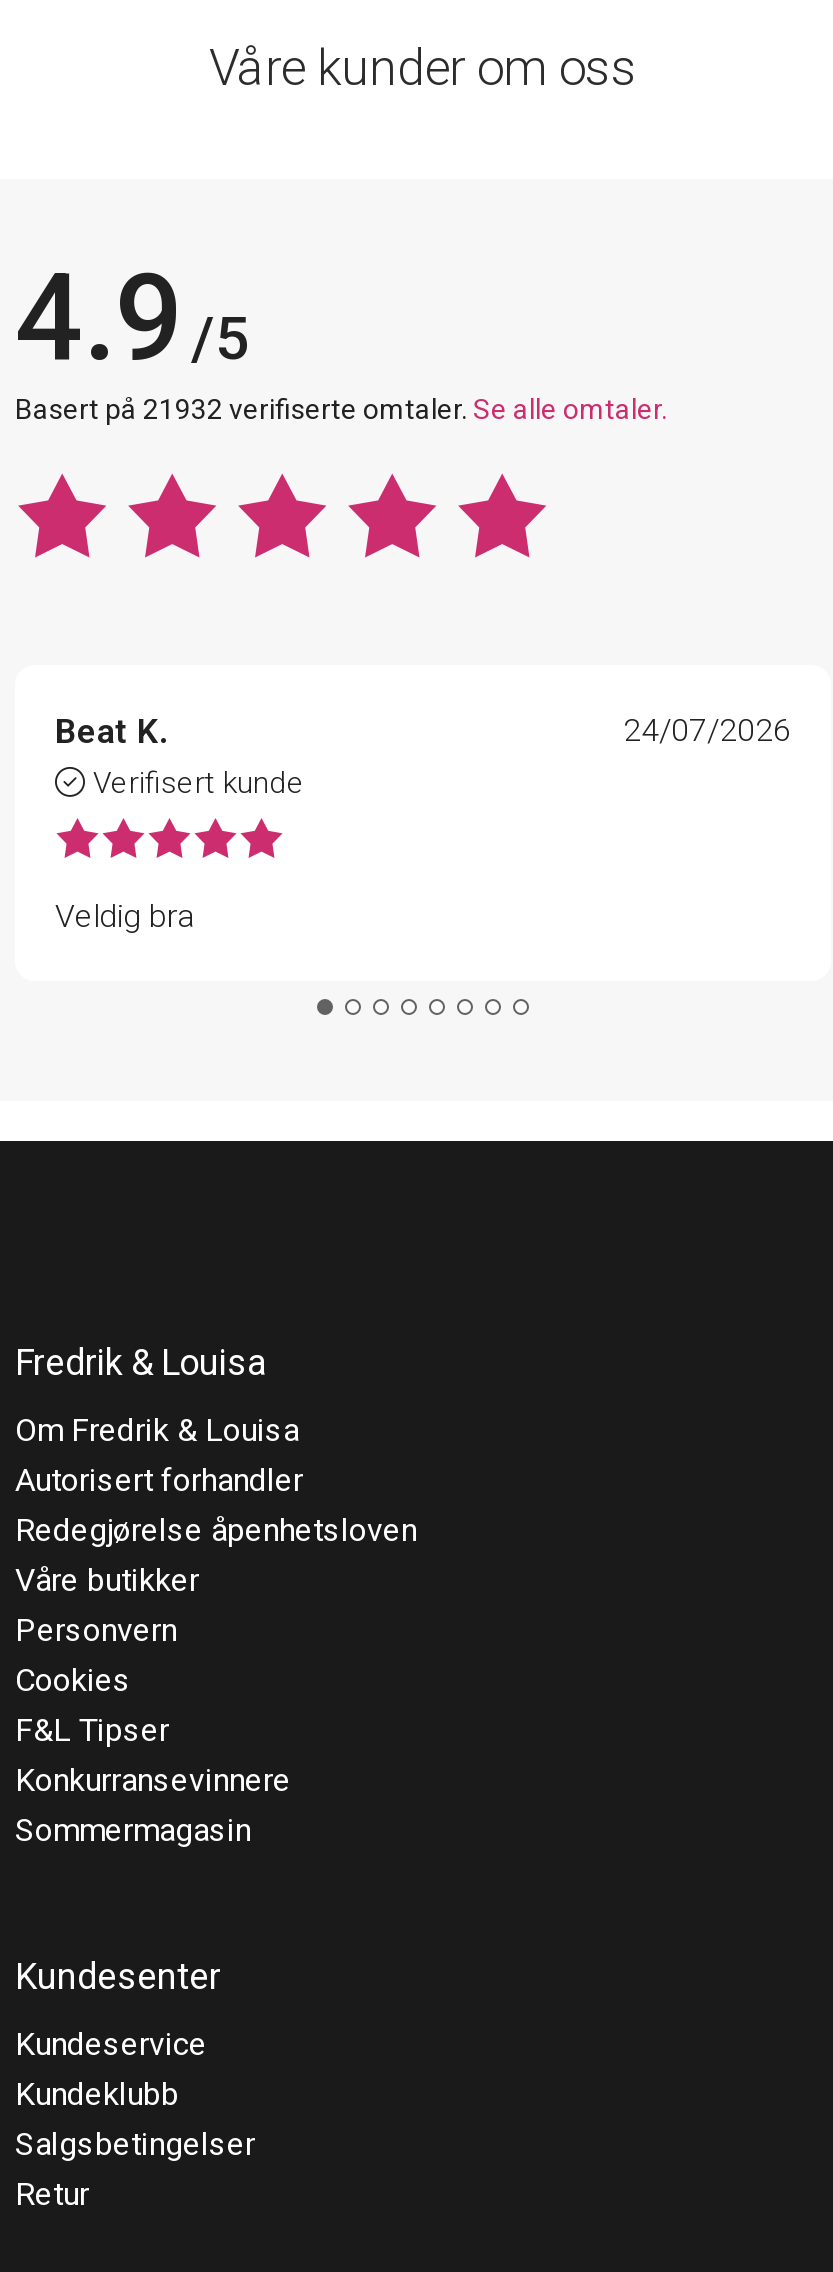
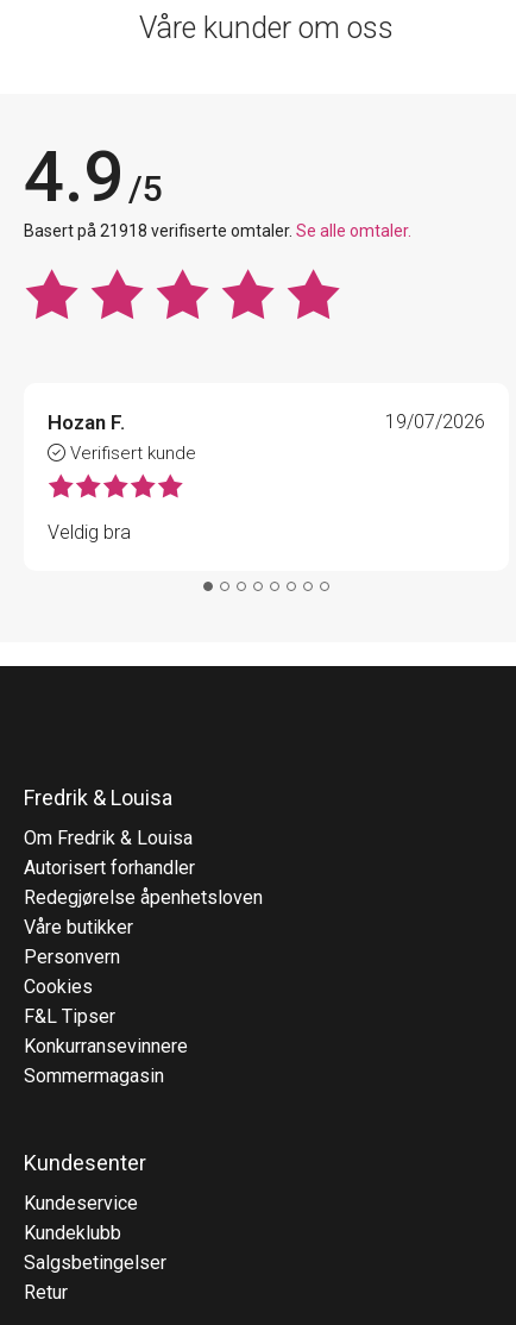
- Basert på 21932 verifiserte omtaler. Se alle omtaler.
+ Basert på 21918 verifiserte omtaler. Se alle omtaler.

- Beat K.
+ Hozan F.

- 24/07/2026
+ 19/07/2026
